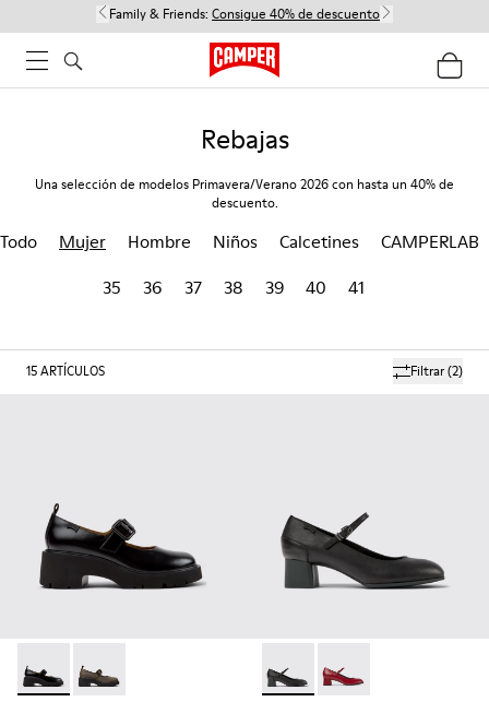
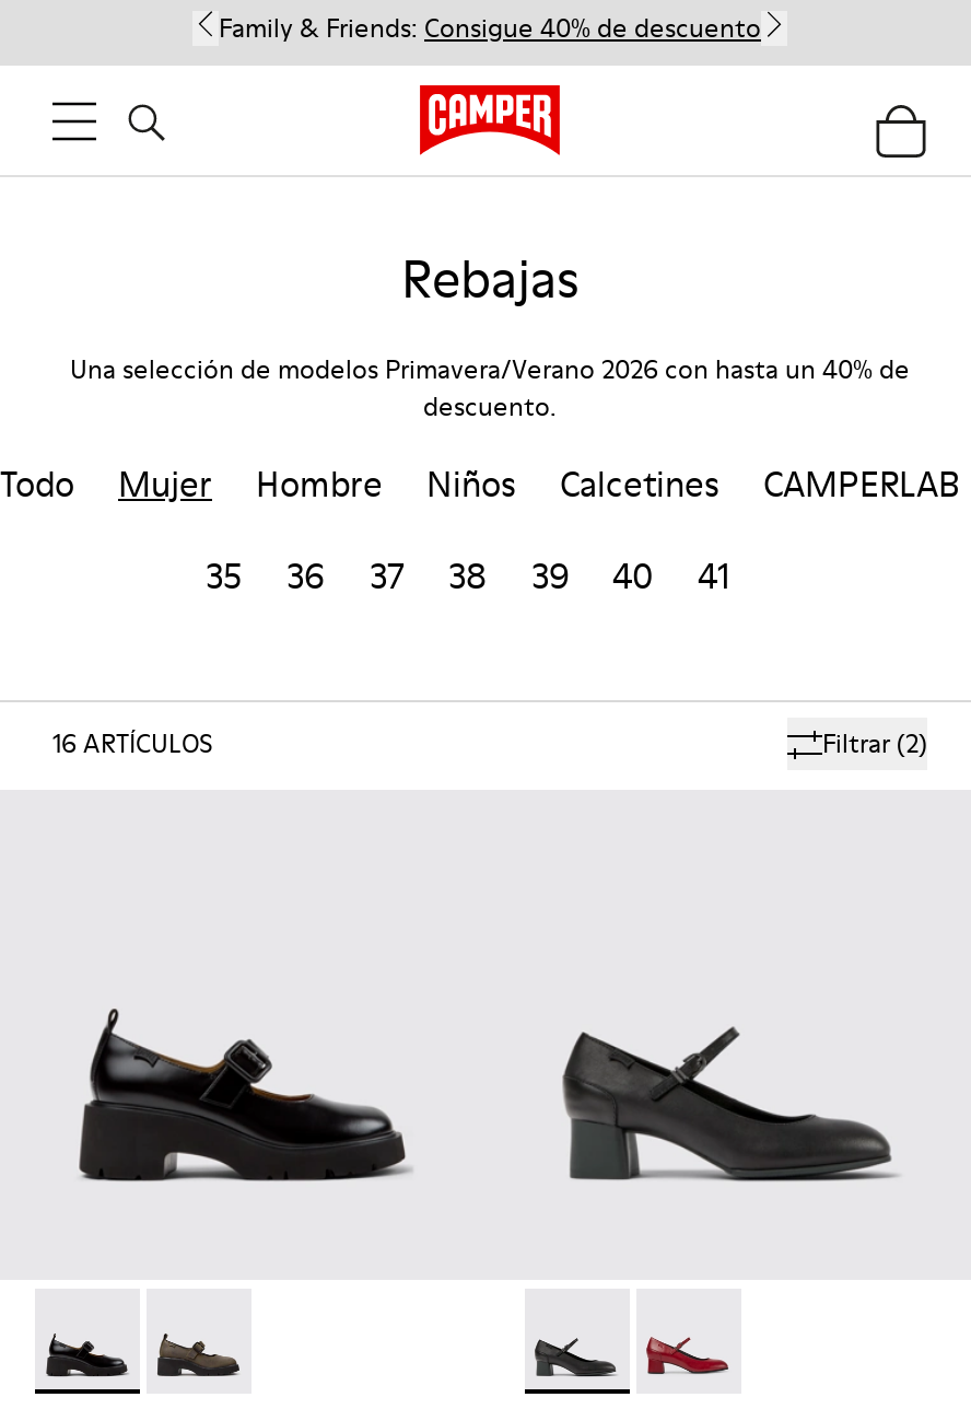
- 15 ARTÍCULOS
+ 16 ARTÍCULOS
